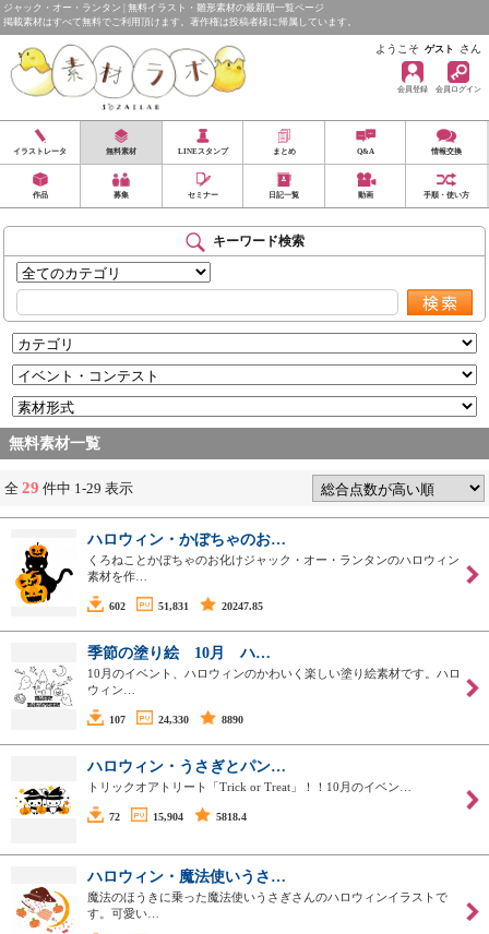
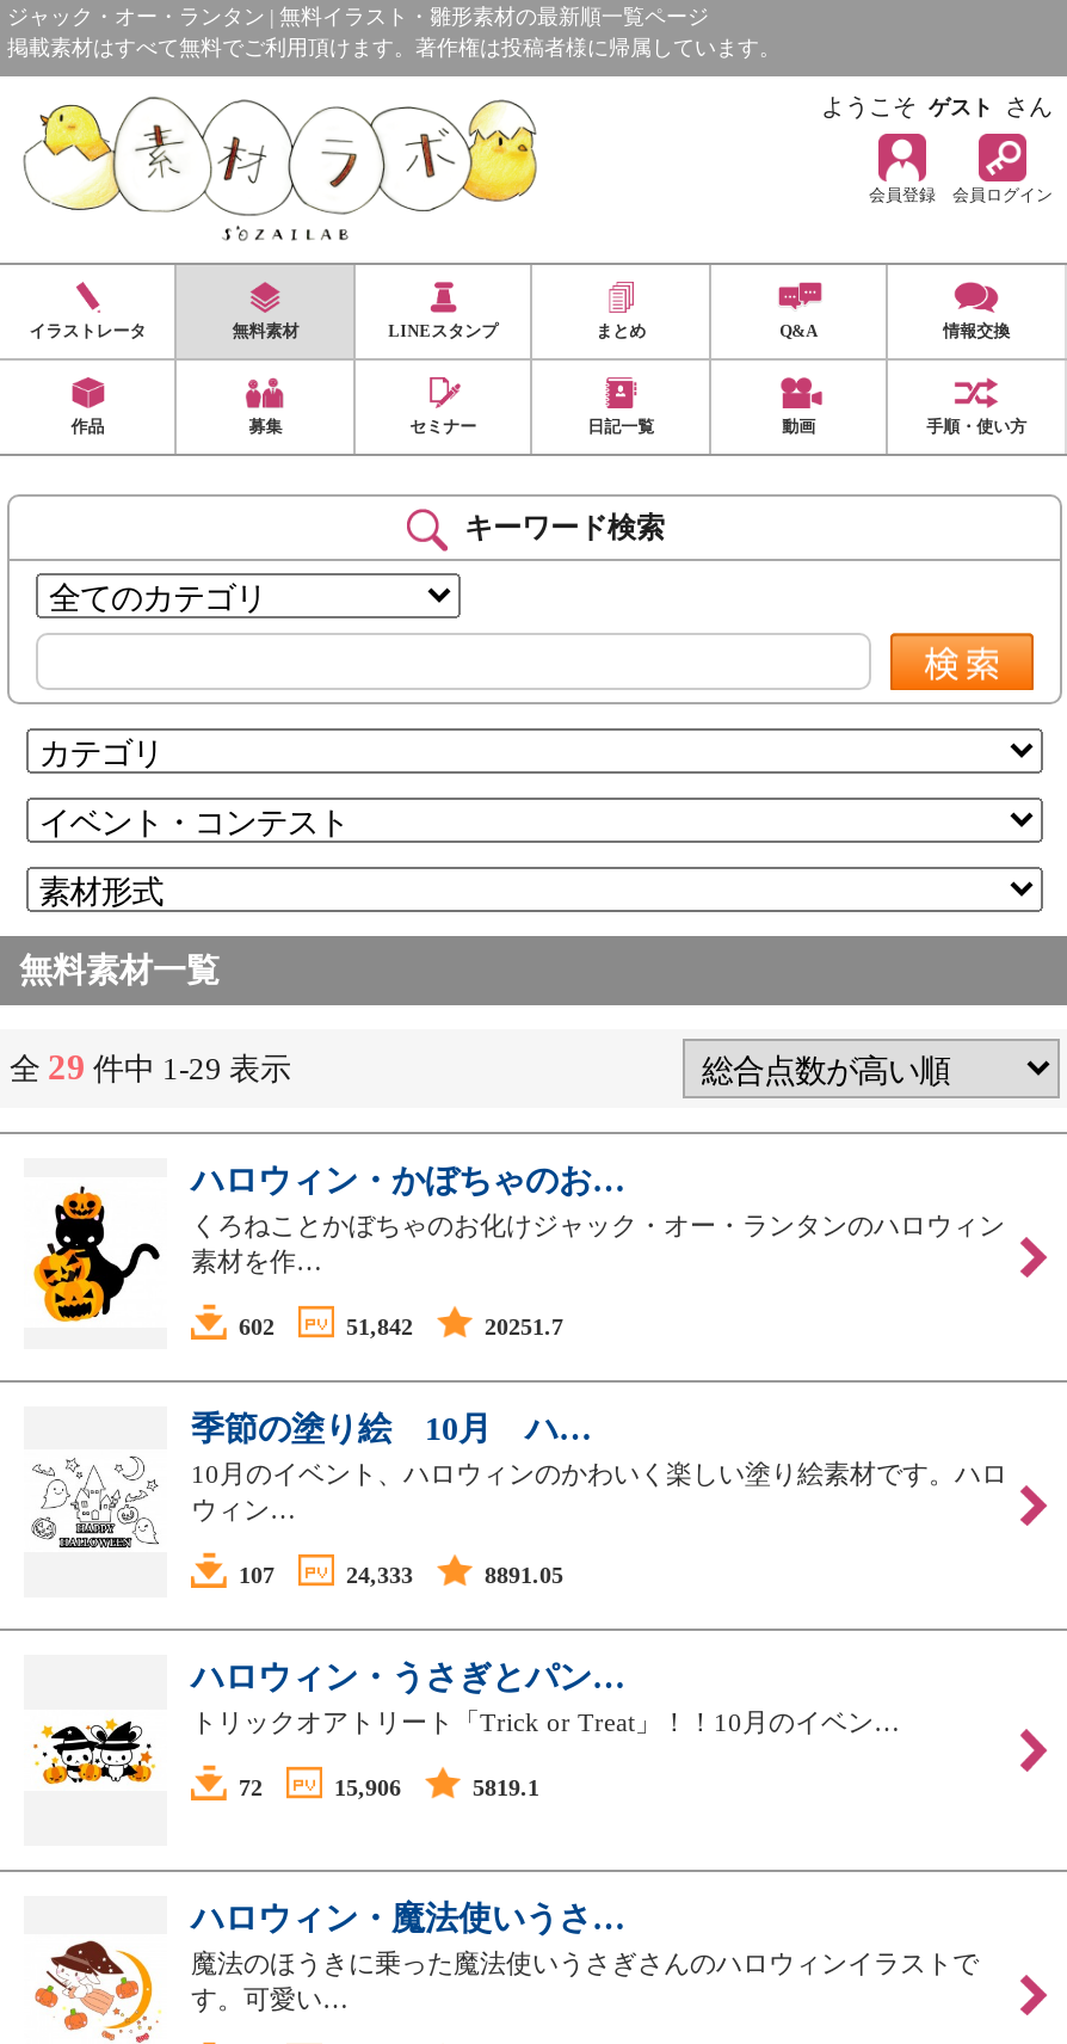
- 51,831
+ 51,842

- 20247.85
+ 20251.7

- 24,330
+ 24,333

- 8890
+ 8891.05

- 15,904
+ 15,906

- 5818.4
+ 5819.1
